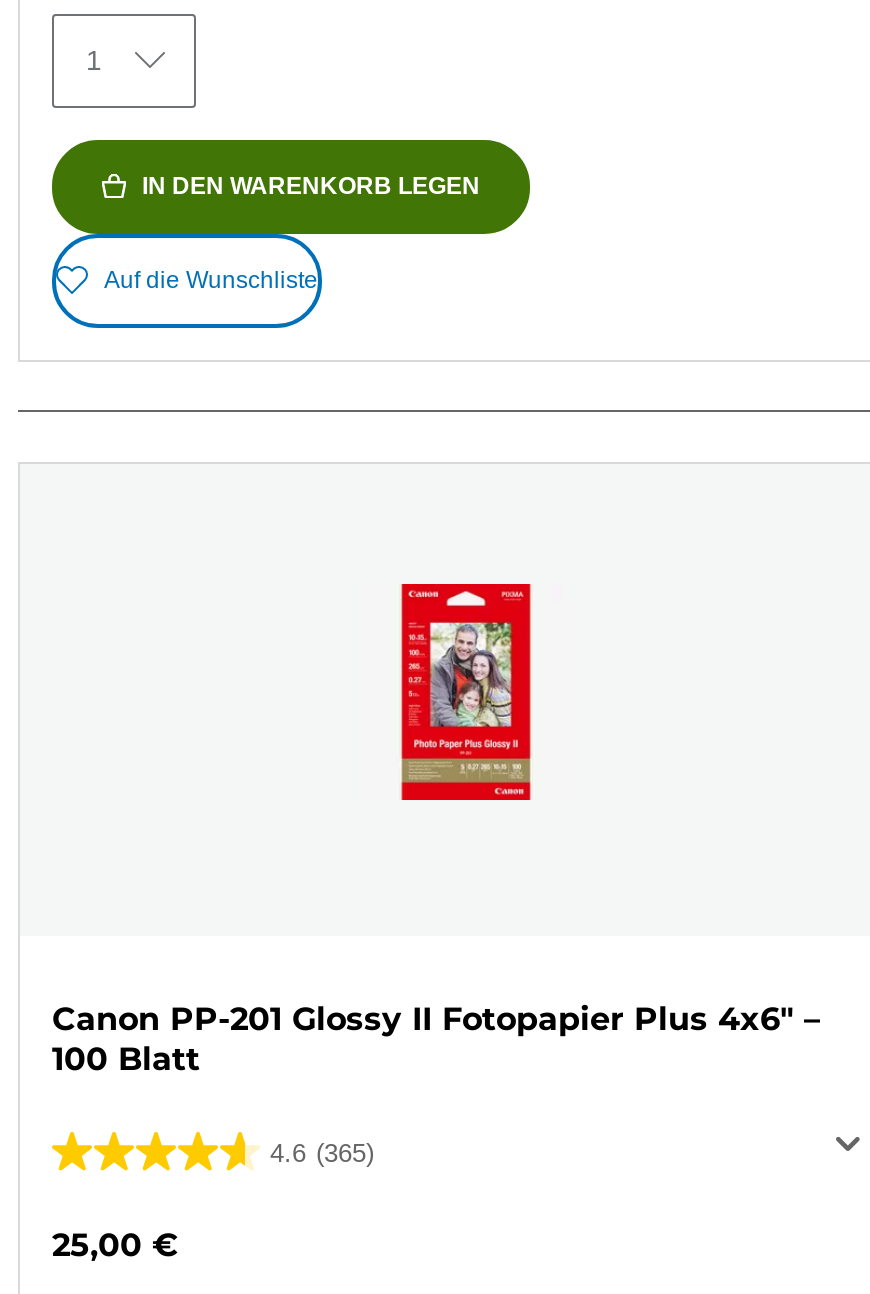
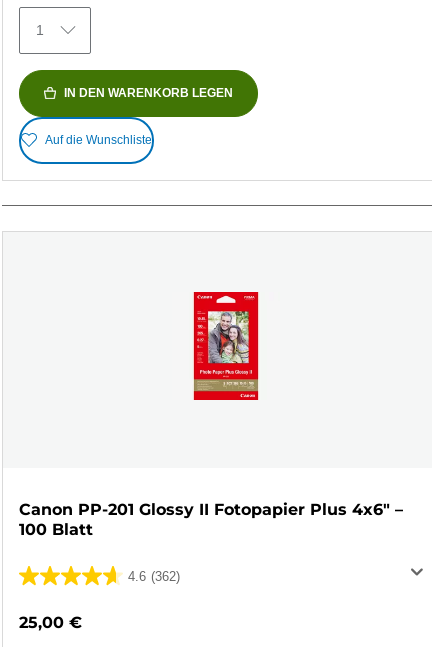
- 4.6 (365)
+ 4.6 (362)
